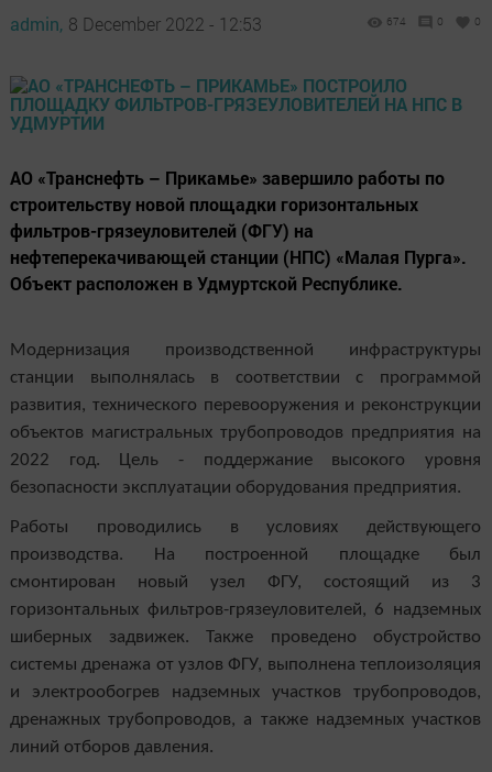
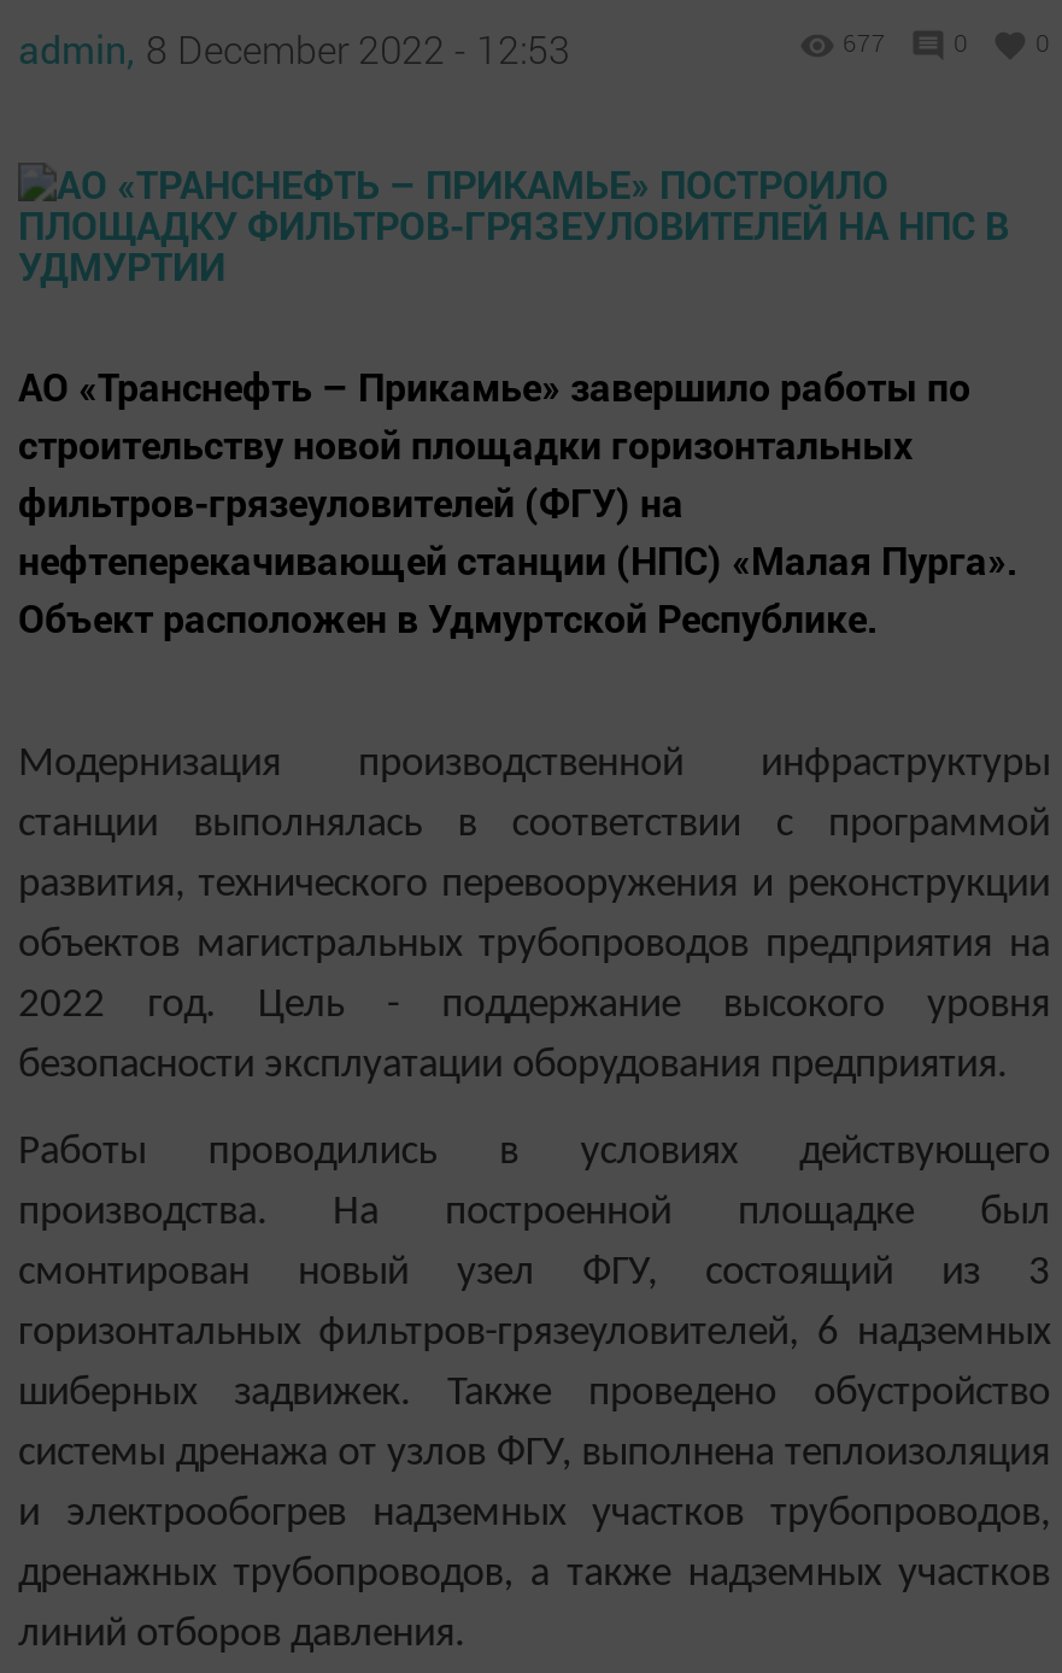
- 674
+ 677
